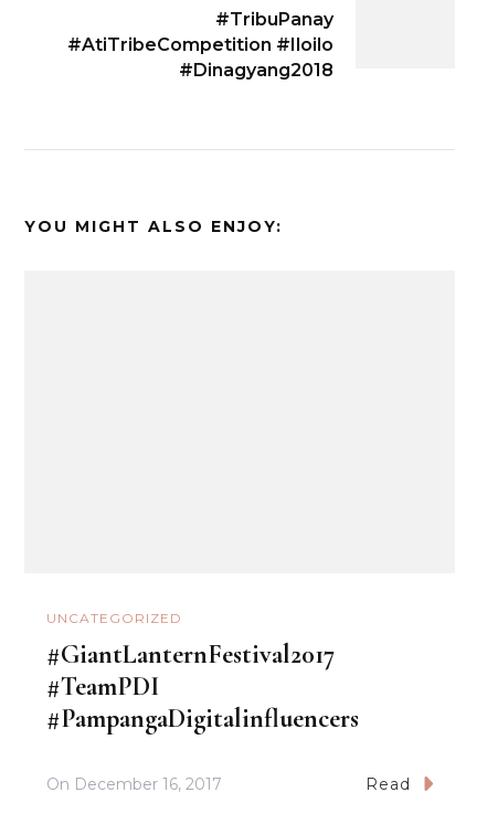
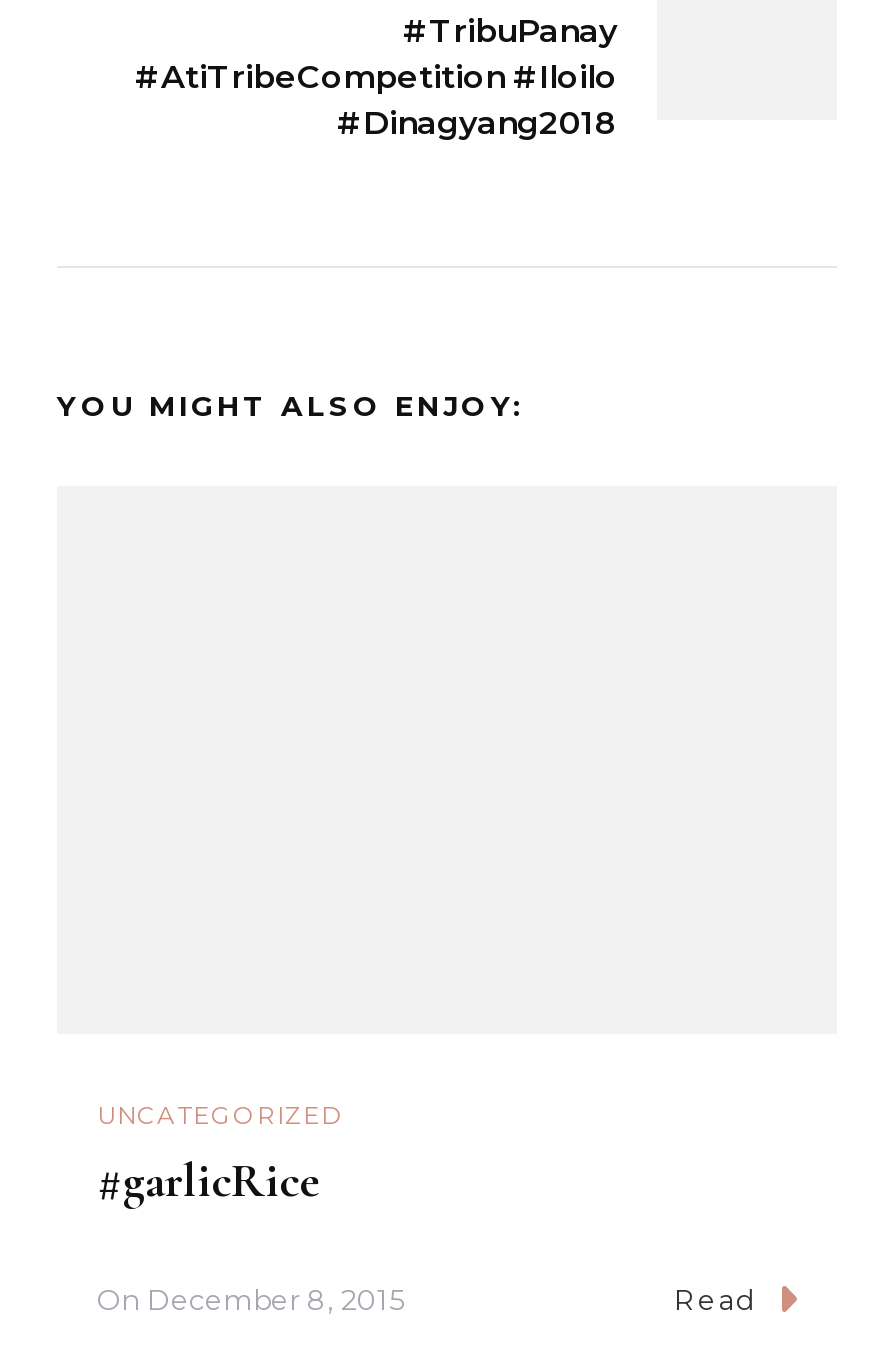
- #GiantLanternFestival2017
- #TeamPDI
- #PampangaDigitalinfluencers
+ #garlicRice

- On December 16, 2017
+ On December 8, 2015
